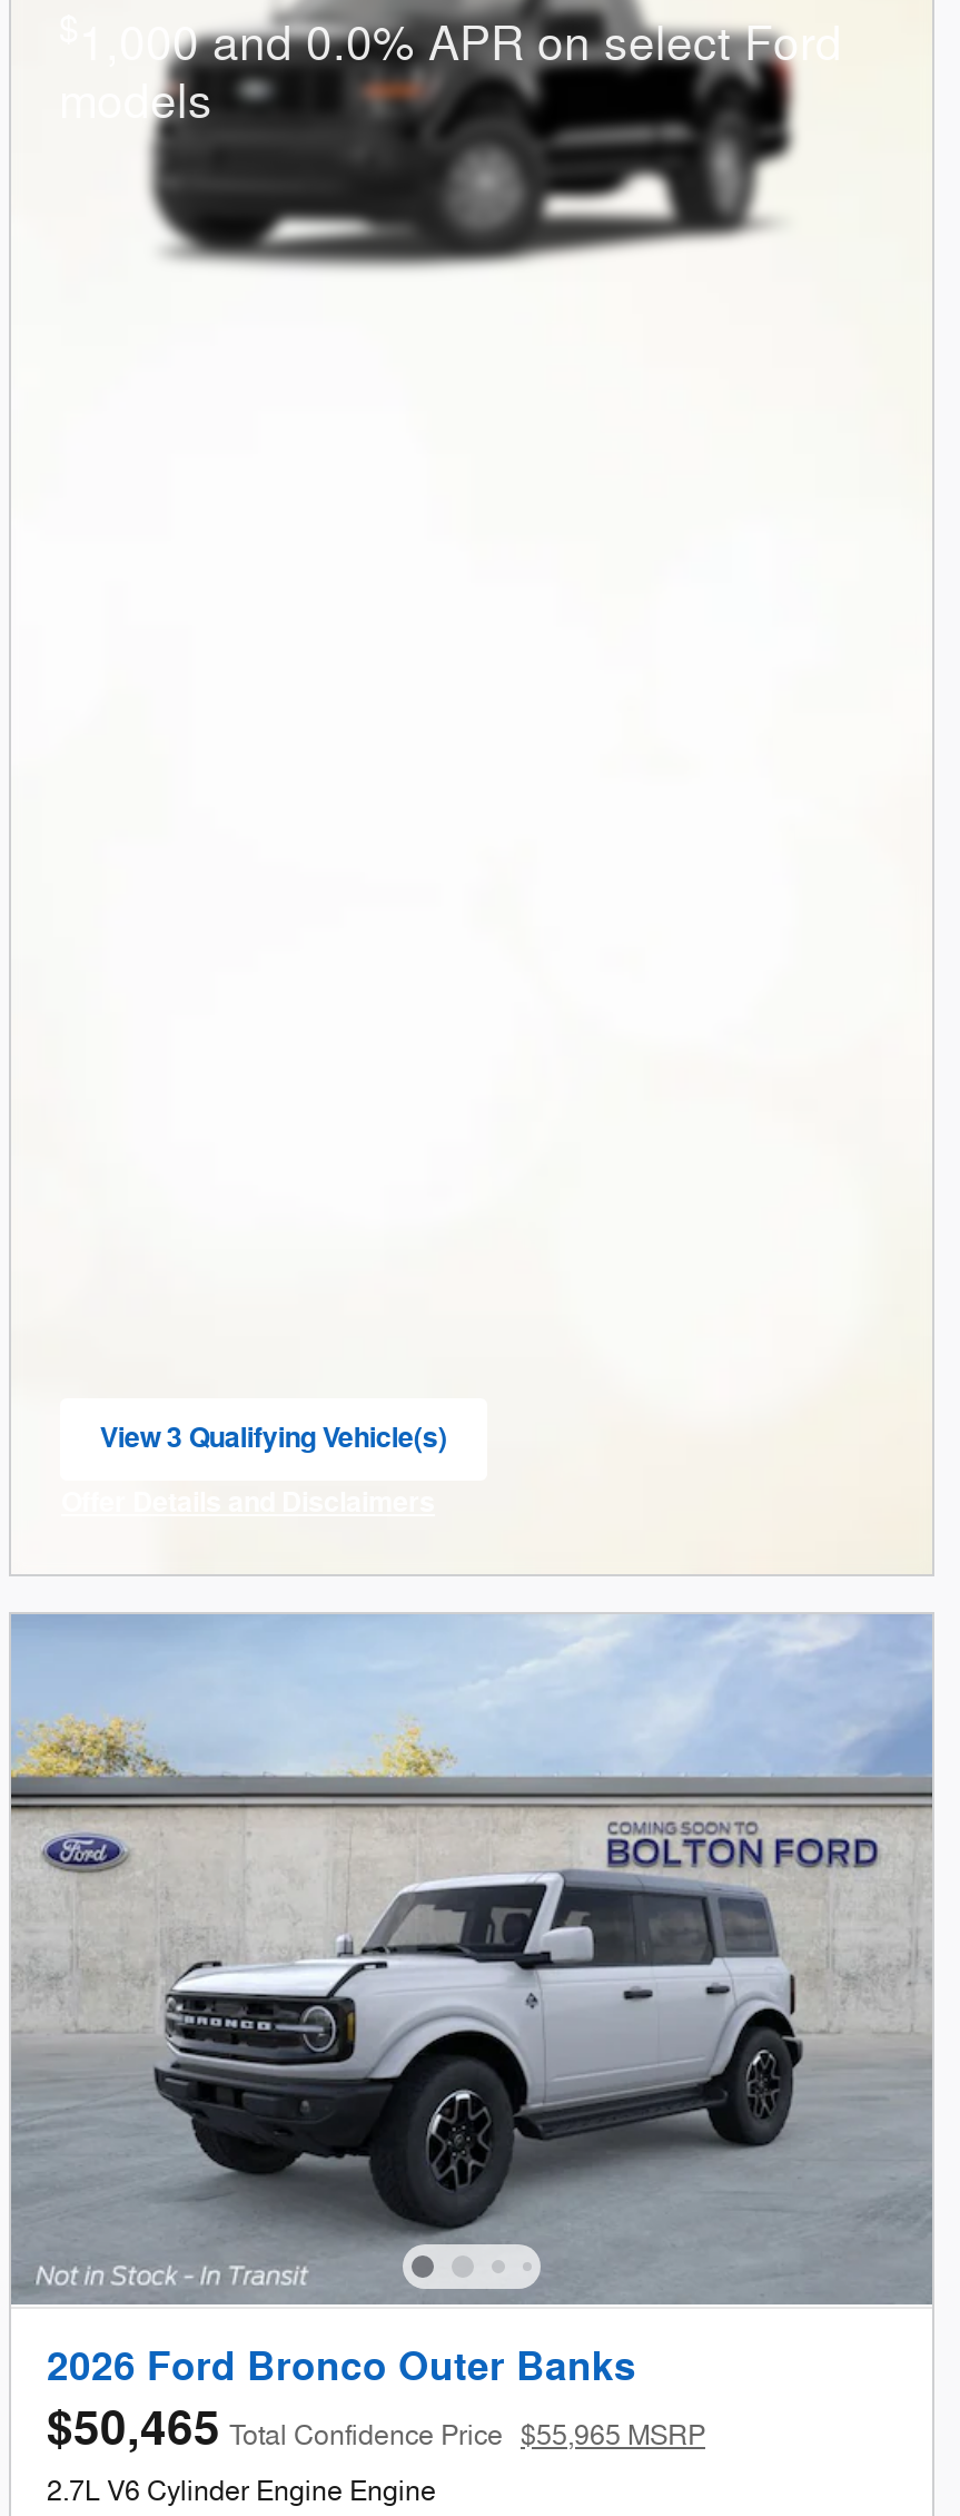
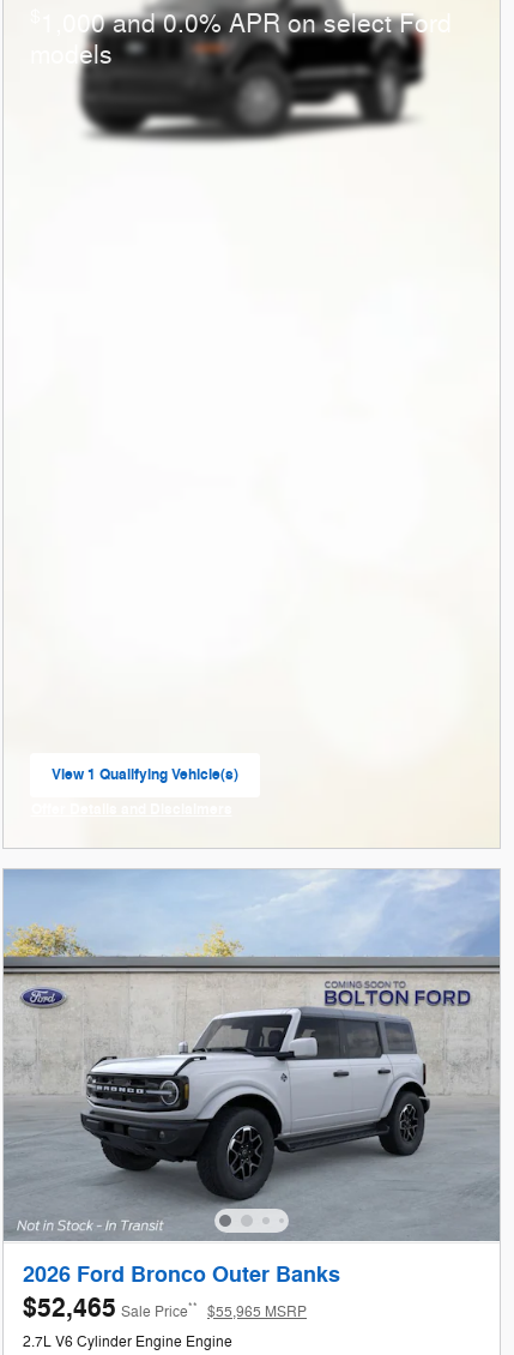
- View 3 Qualifying Vehicle(s)
+ View 1 Qualifying Vehicle(s)

- $50,465 Total Confidence Price $55,965 MSRP
+ $52,465 Sale Price** $55,965 MSRP
